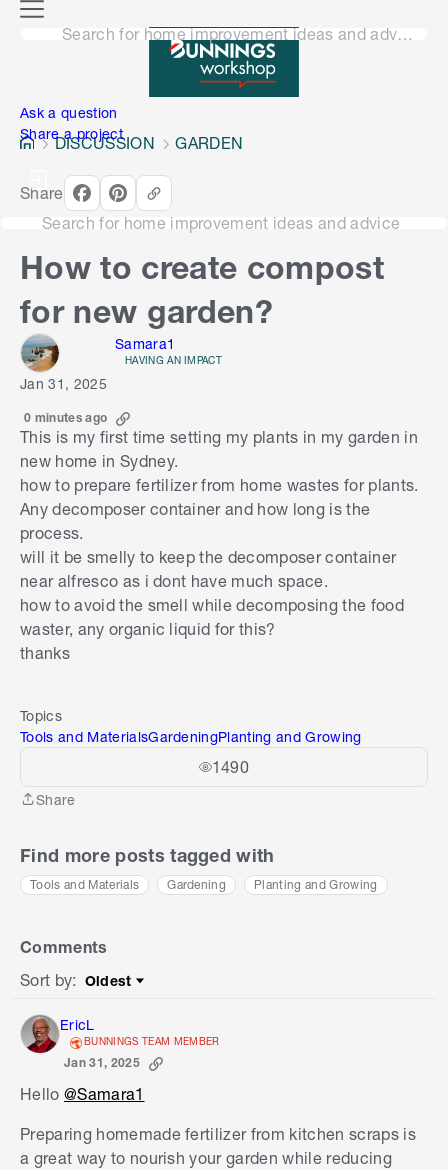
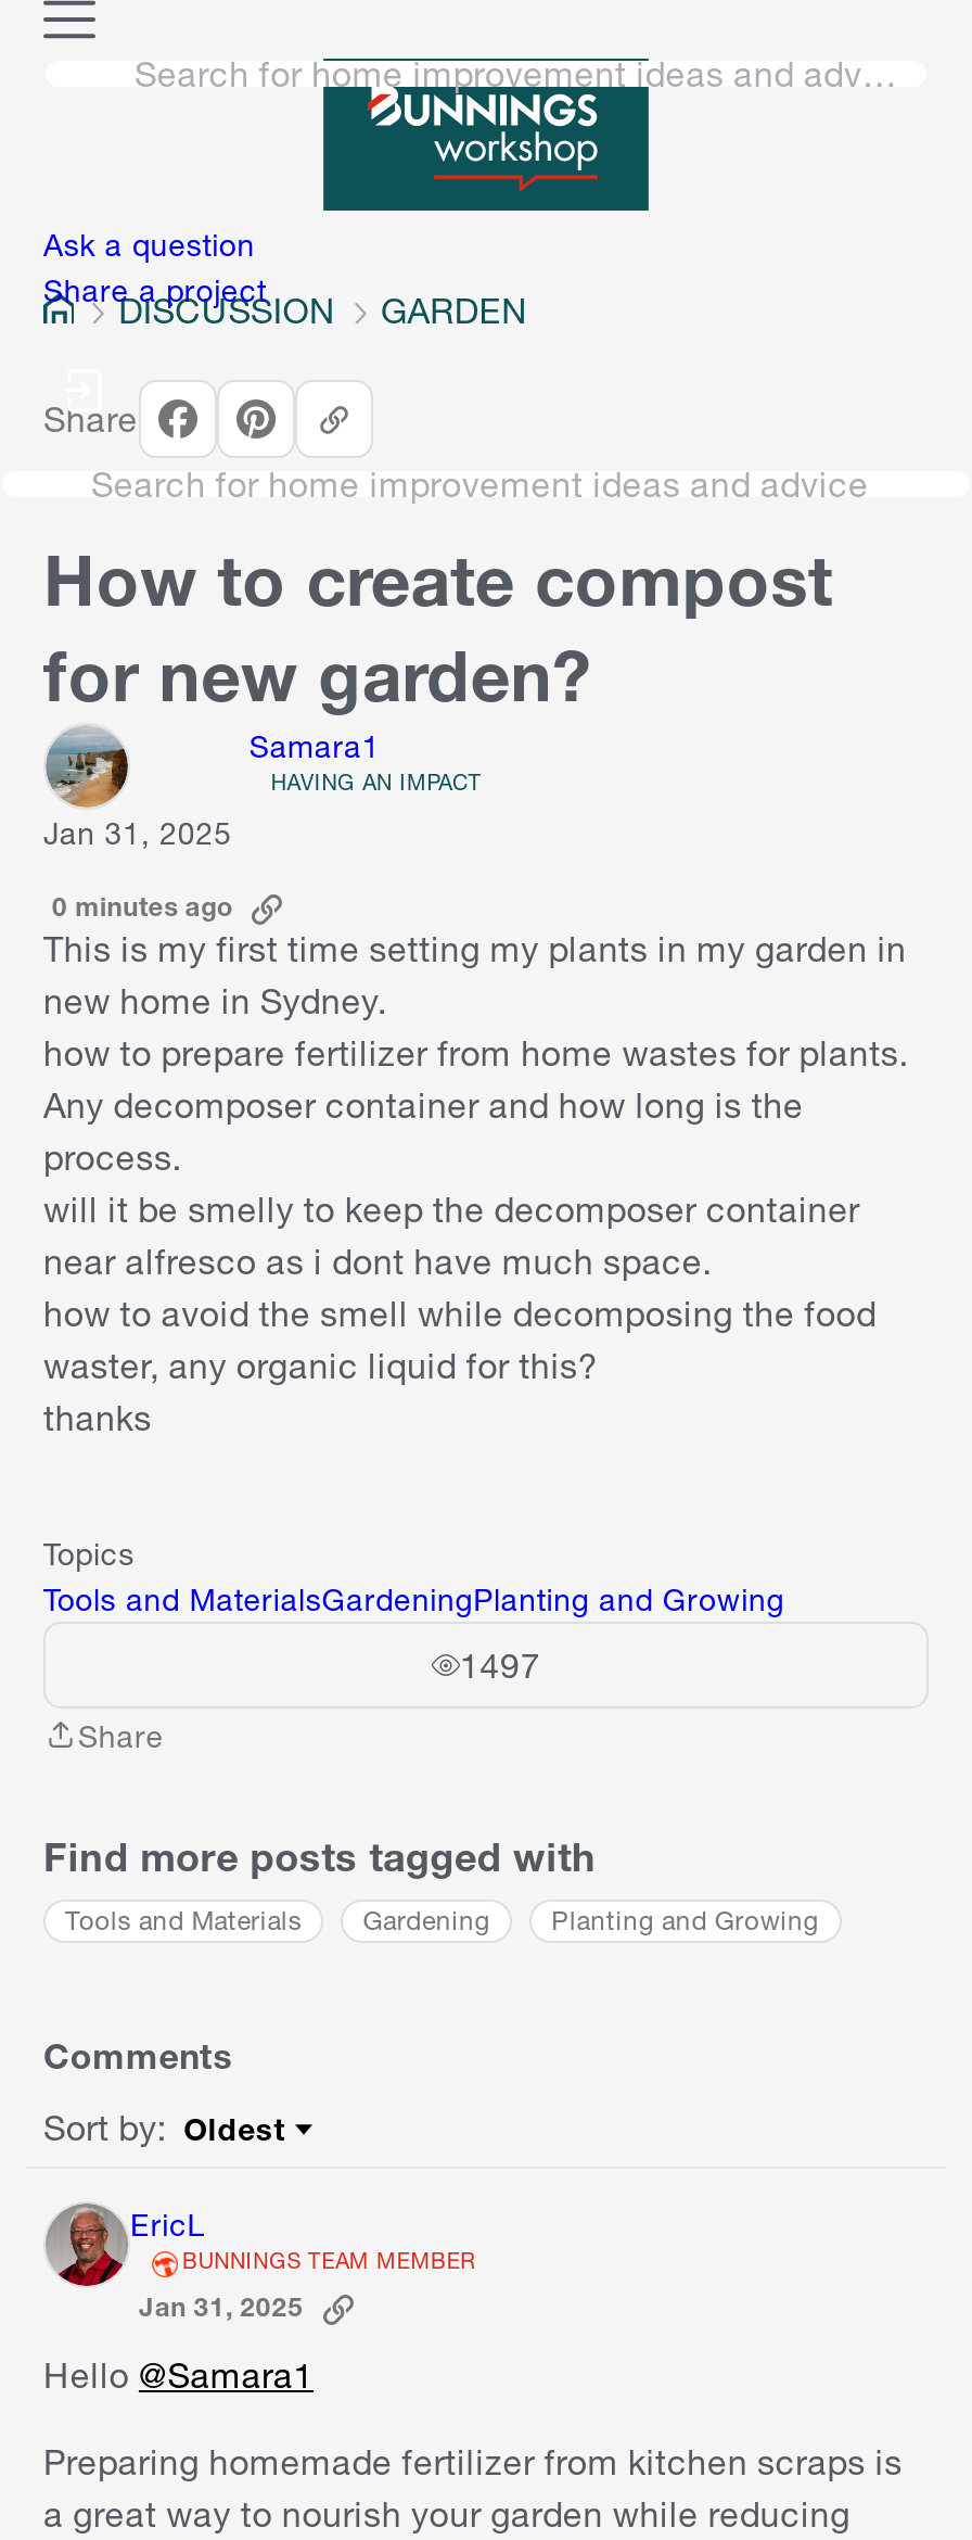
- 1490
+ 1497
